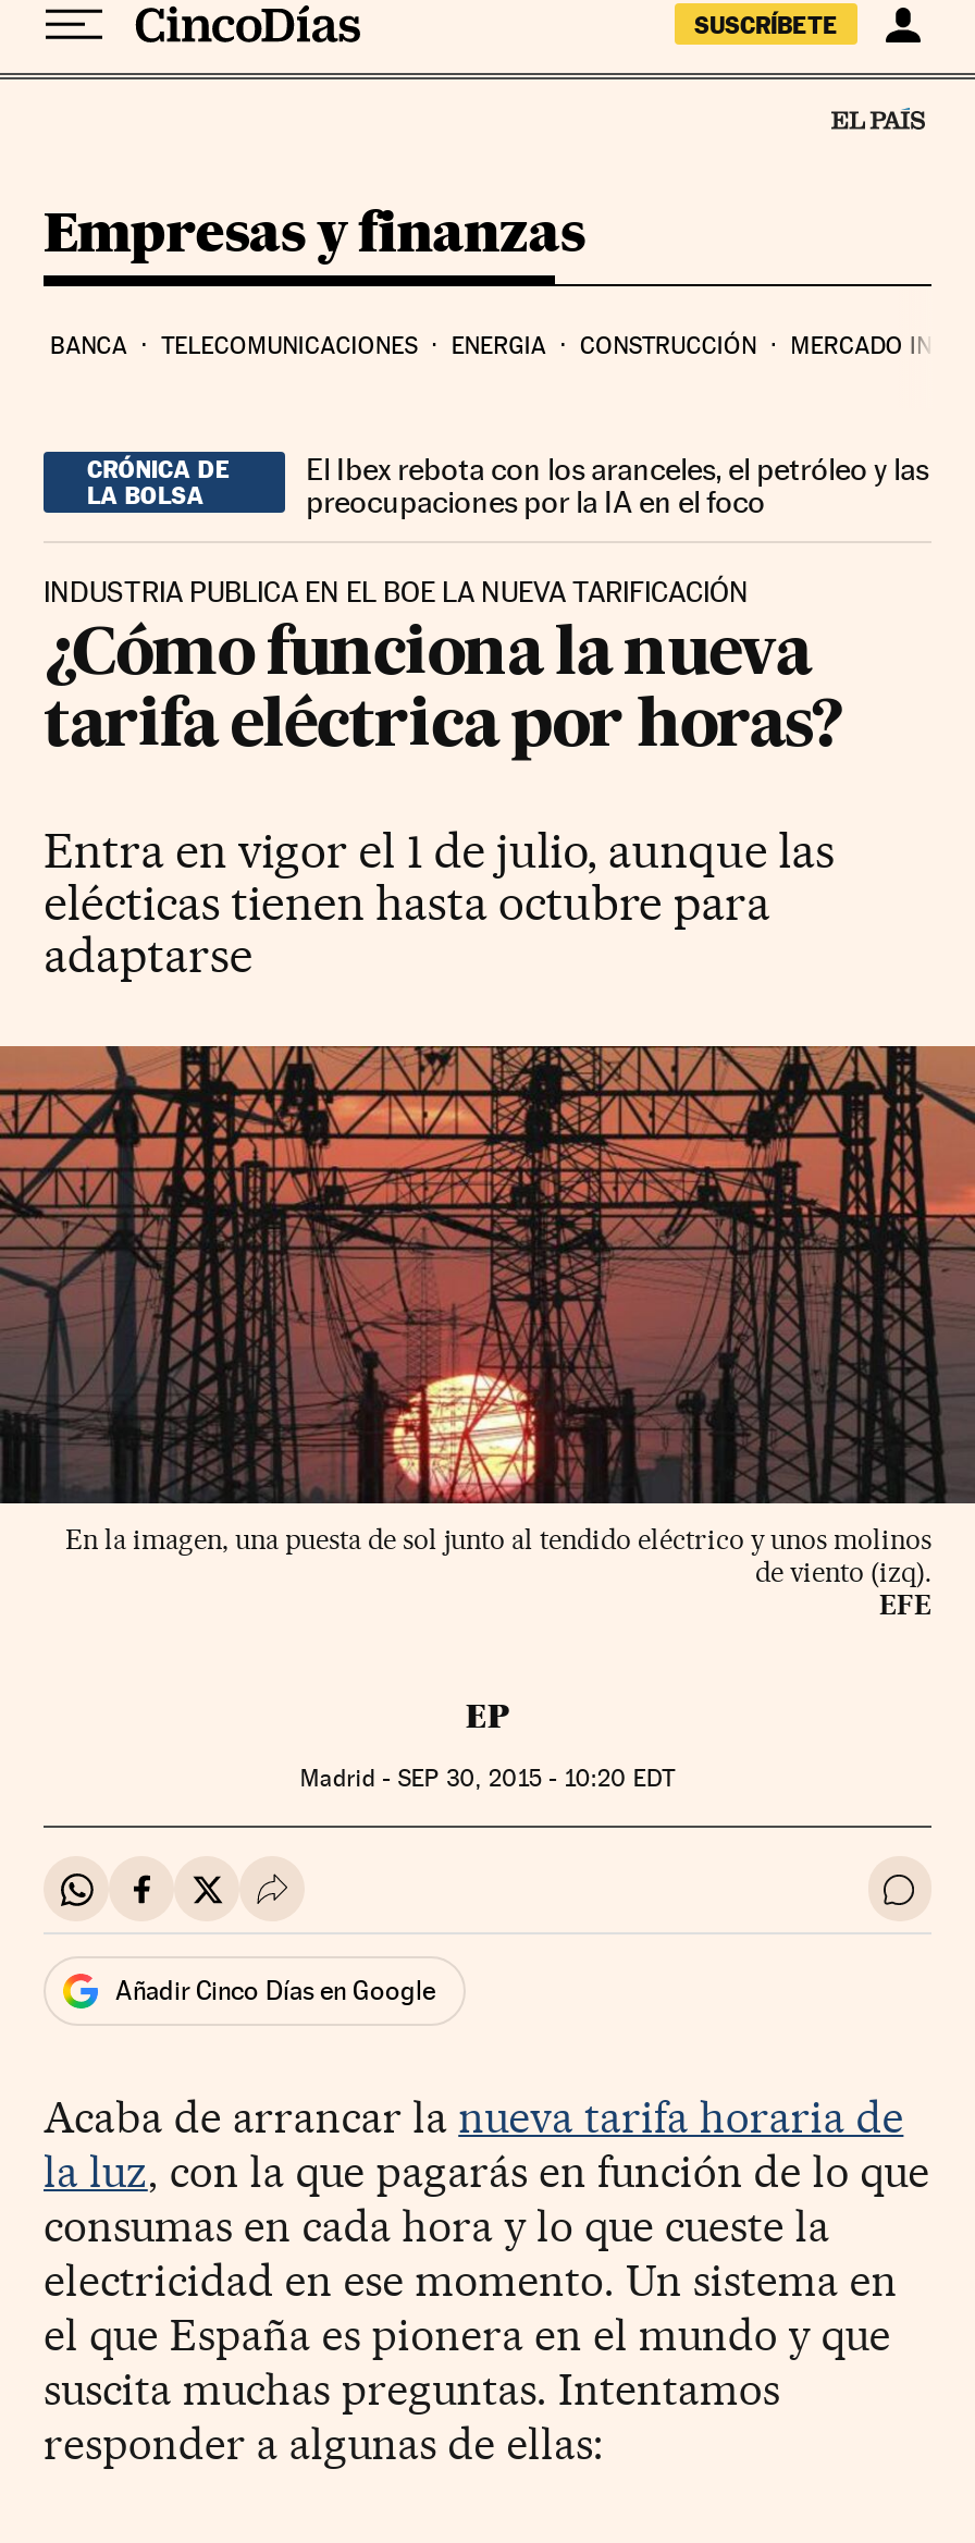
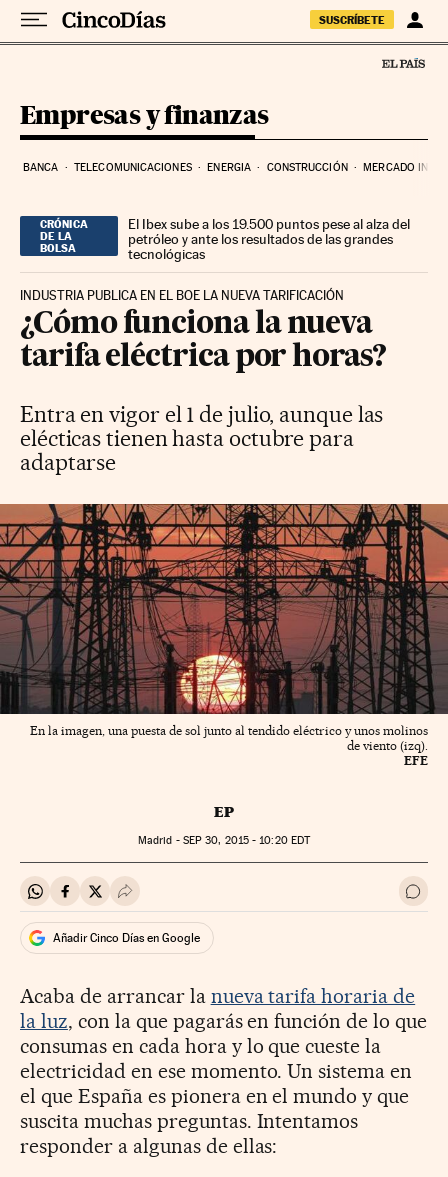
- El Ibex rebota con los aranceles, el petróleo y las
- preocupaciones por la IA en el foco
+ El Ibex sube a los 19.500 puntos pese al alza del
+ petróleo y ante los resultados de las grandes
+ tecnológicas
